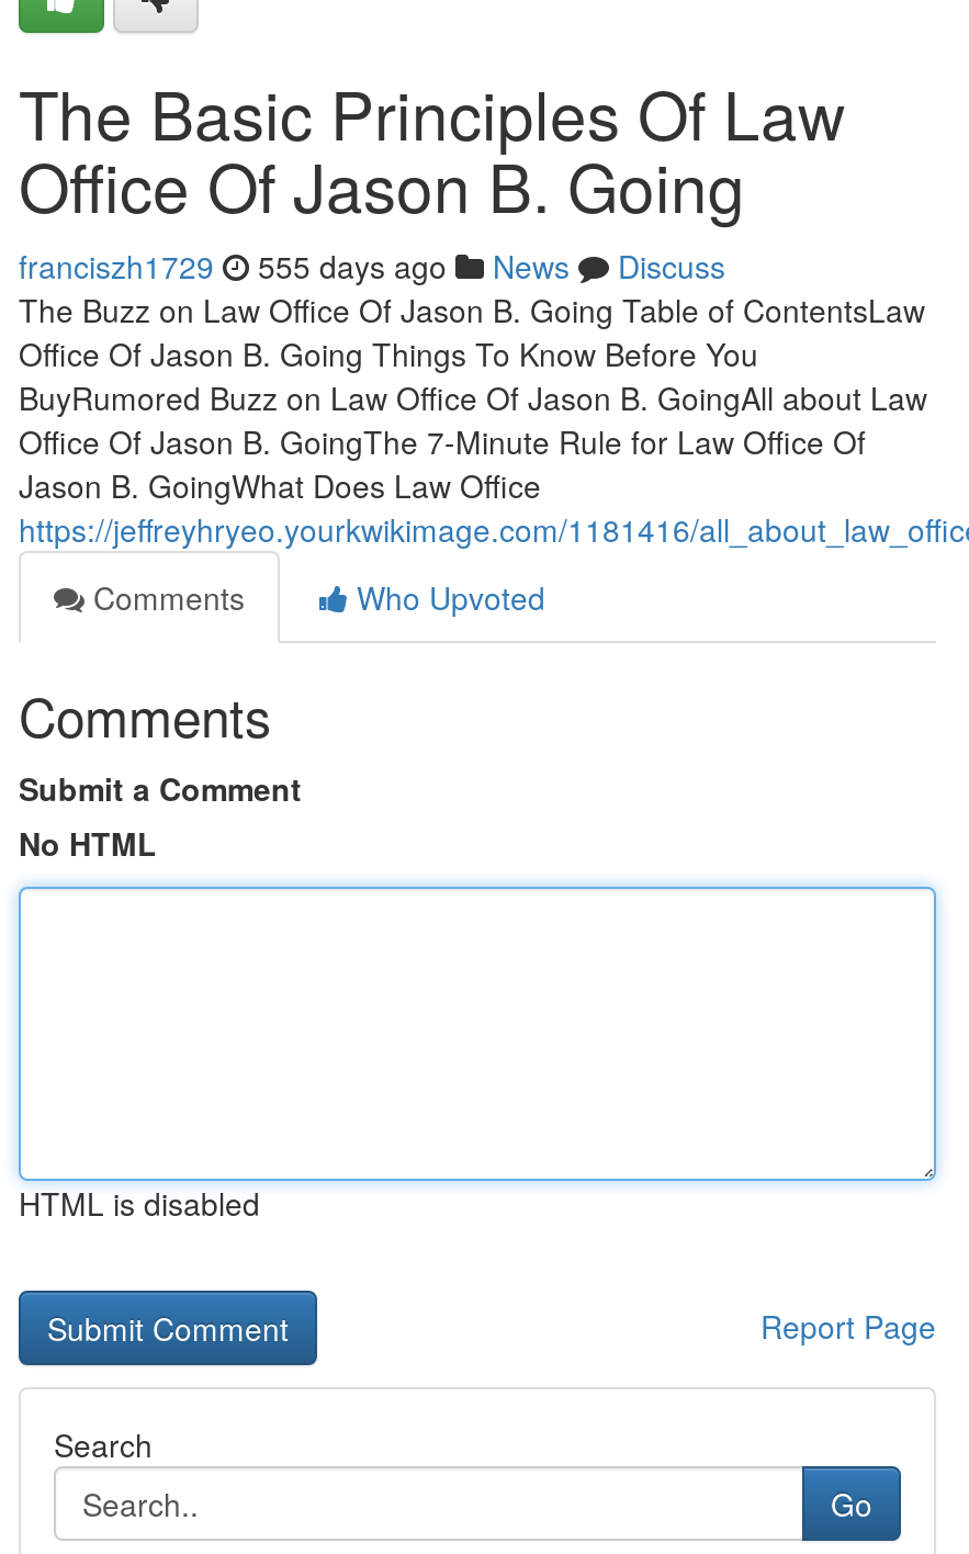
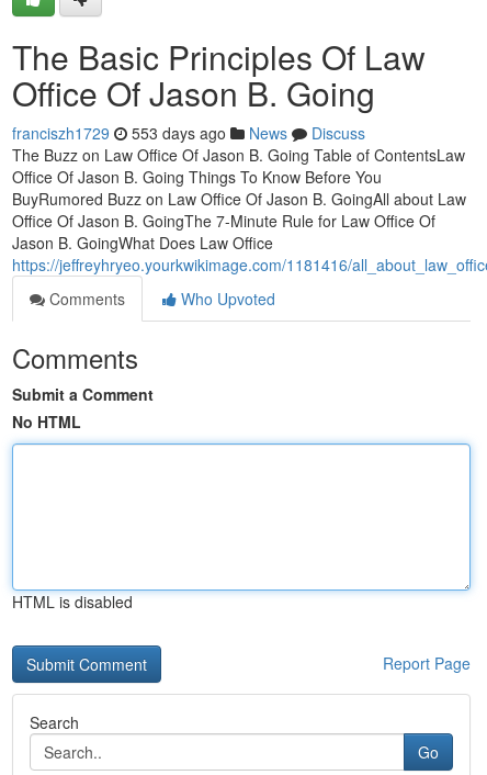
- franciszh1729 555 days ago News Discuss
+ franciszh1729 553 days ago News Discuss
